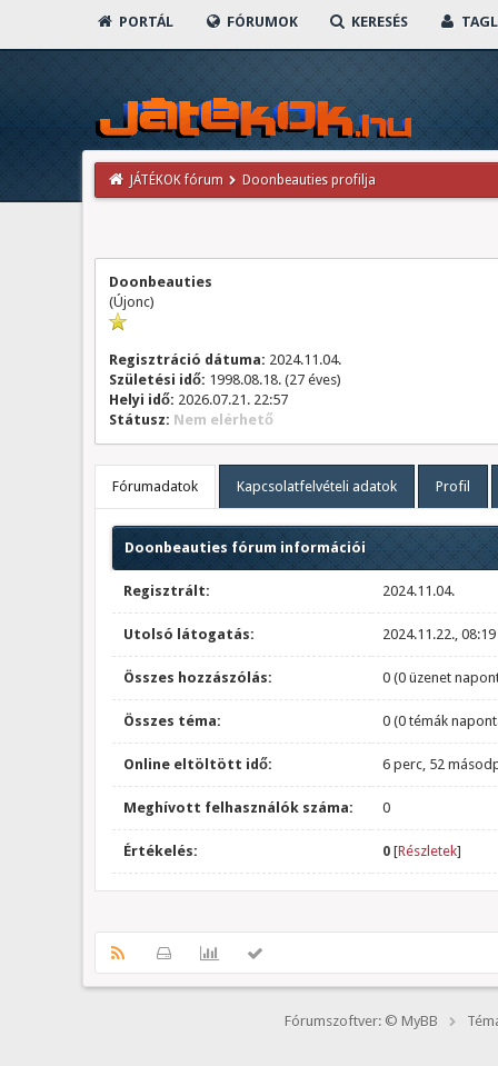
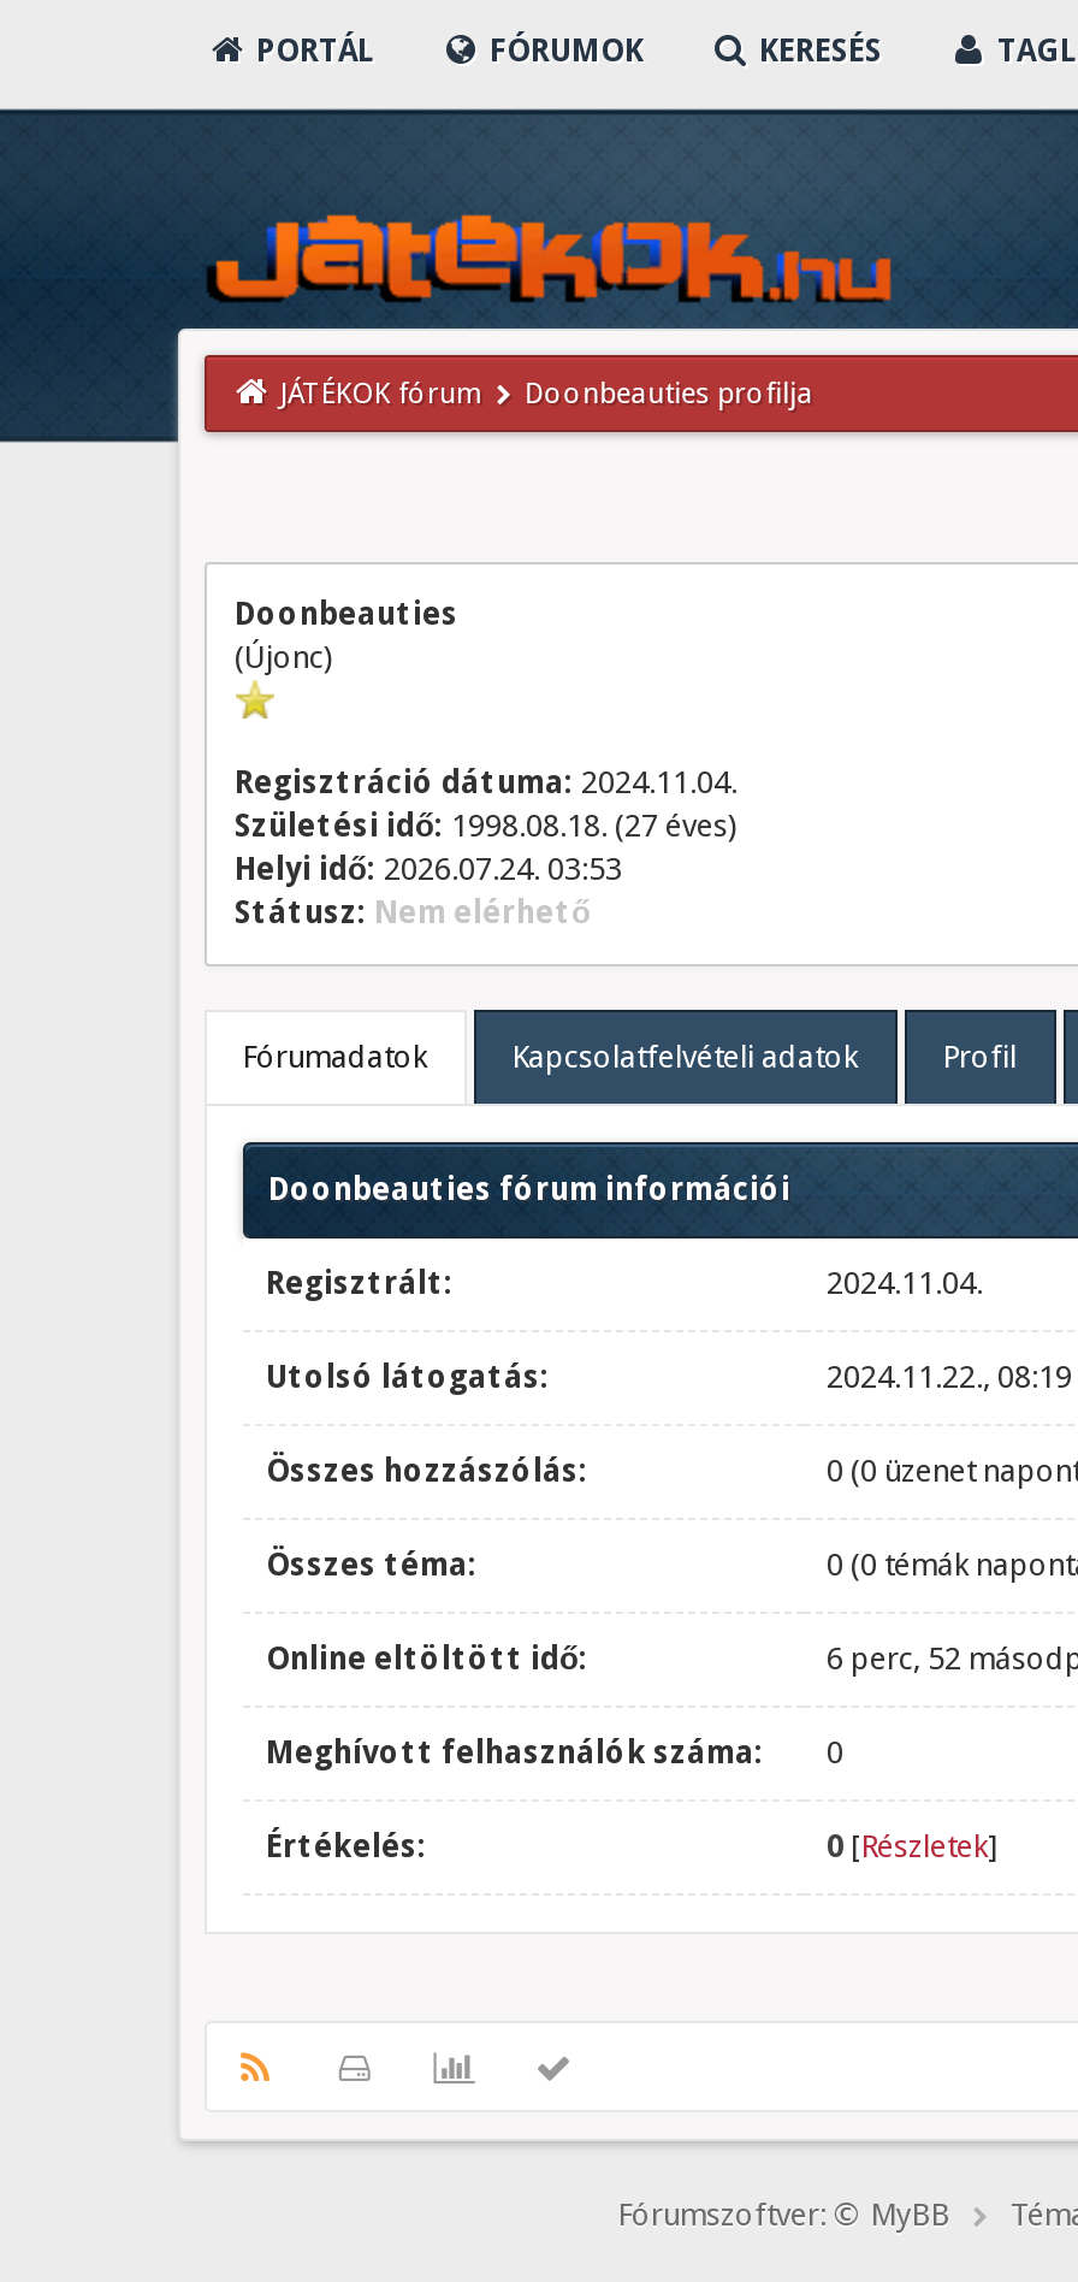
- Helyi idő: 2026.07.21. 22:57
+ Helyi idő: 2026.07.24. 03:53
